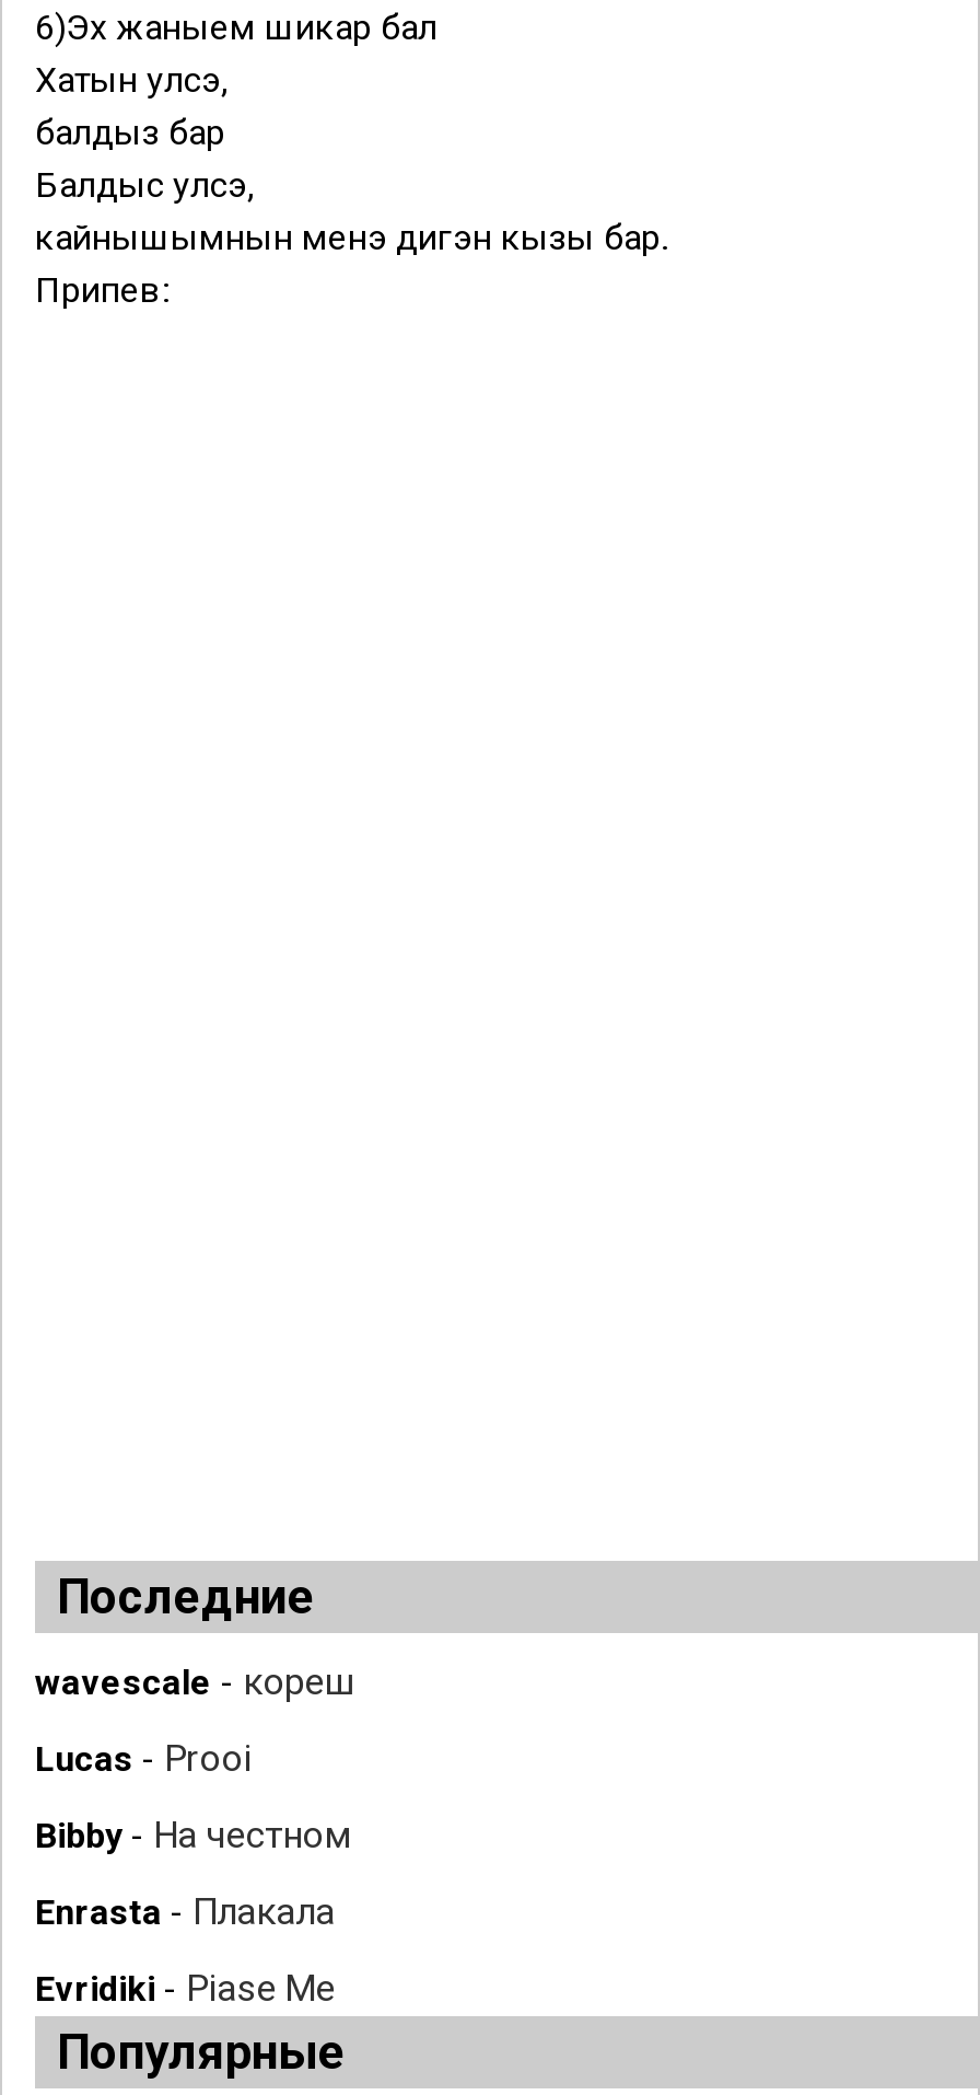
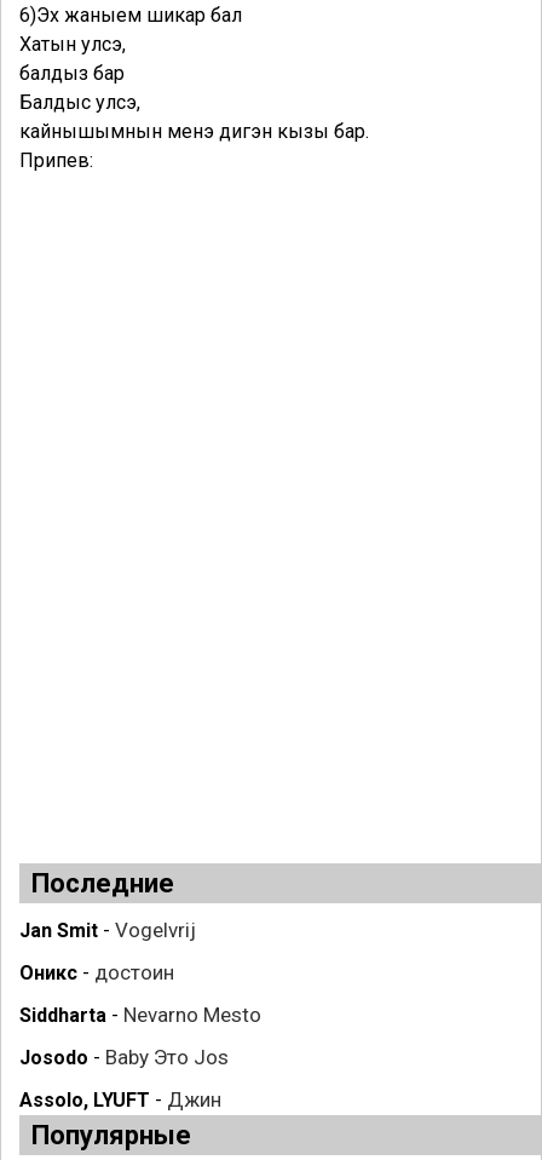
- wavescale - кореш
+ Jan Smit - Vogelvrij

- Lucas - Prooi
+ Оникс - достоин

- Bibby - На честном
+ Siddharta - Nevarno Mesto

- Enrasta - Плакала
+ Josodo - Baby Это Jos

- Evridiki - Piase Me
+ Assolo, LYUFT - Джин
